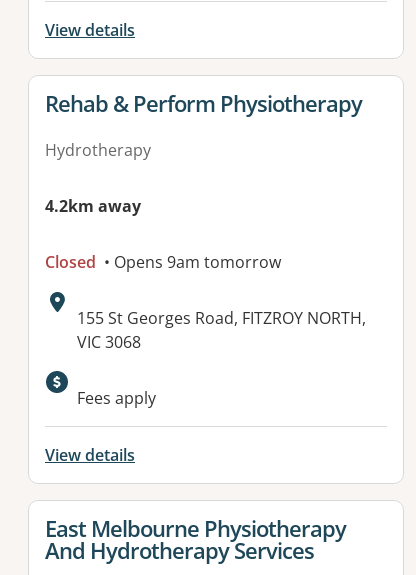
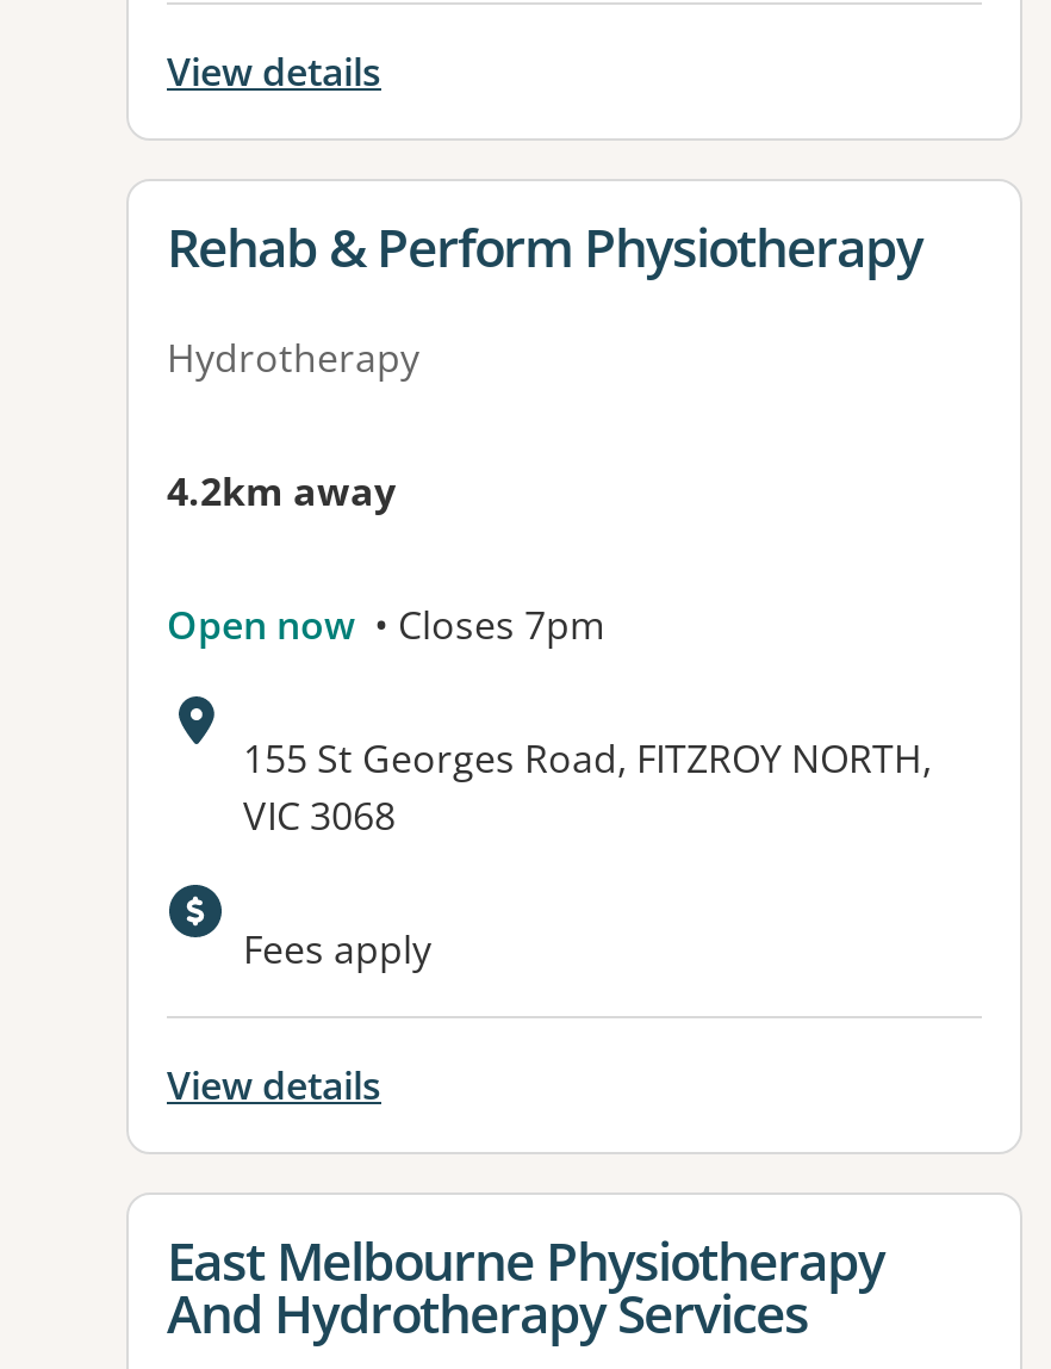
- Closed • Opens 9am tomorrow
+ Open now • Closes 7pm
